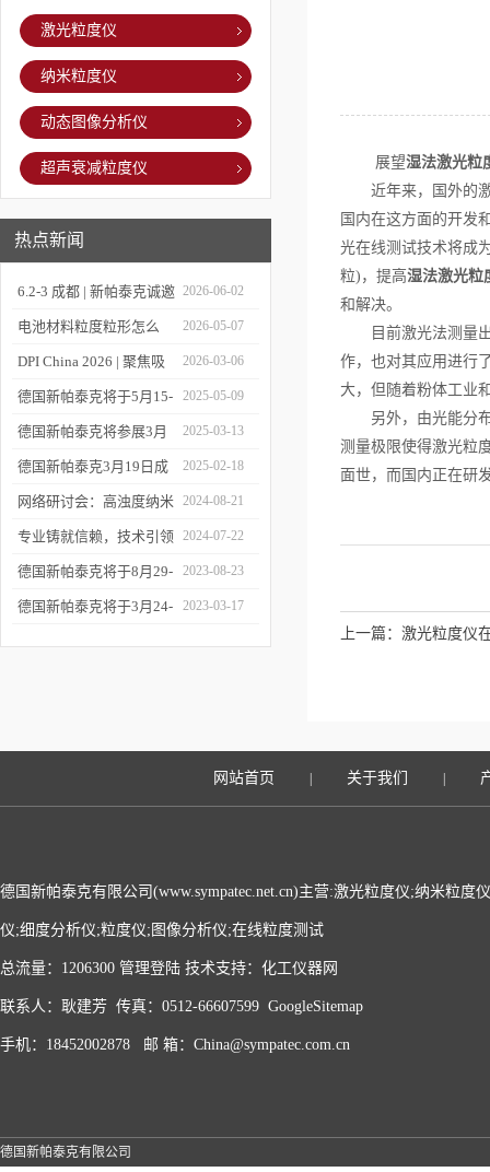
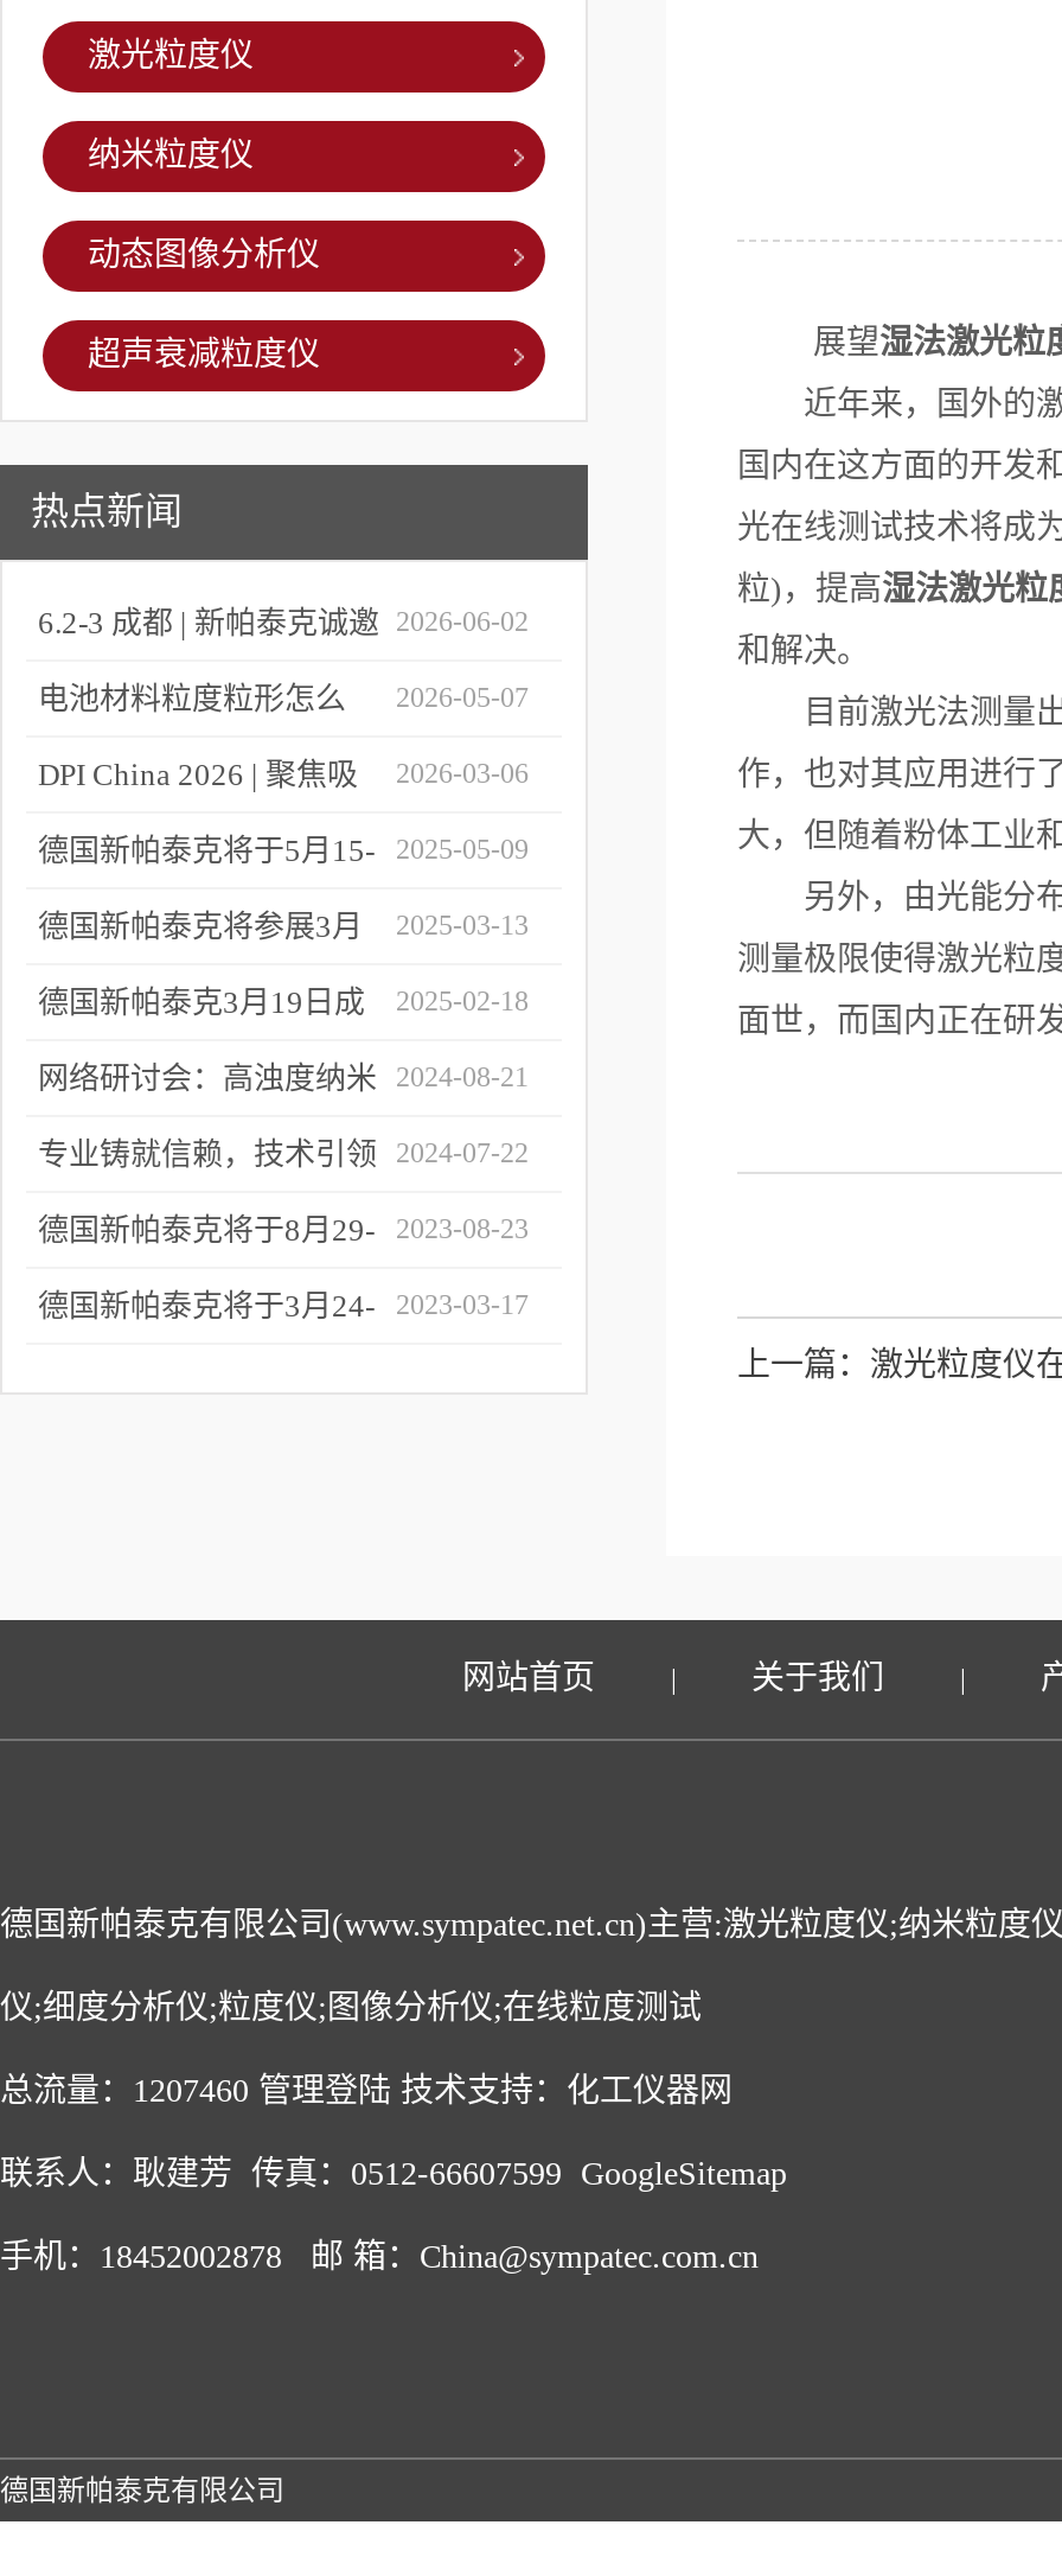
- 总流量：1206300管理登陆技术支持：化工仪器网
+ 总流量：1207460管理登陆技术支持：化工仪器网
